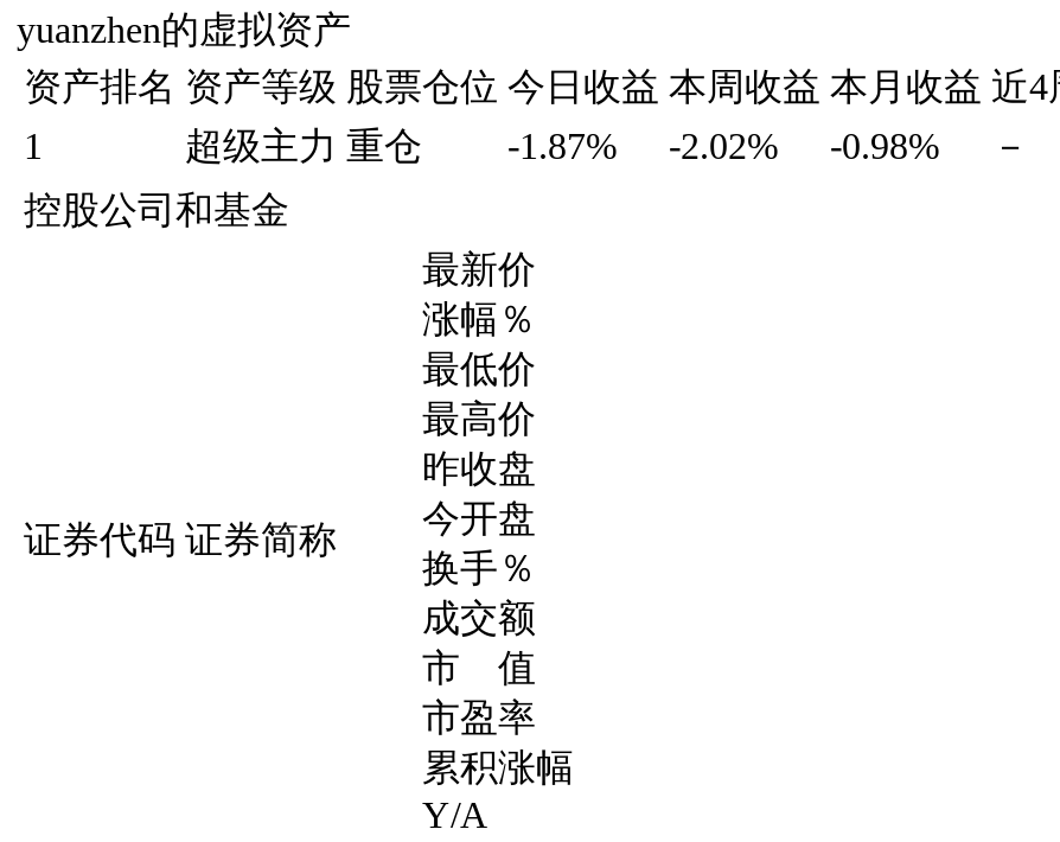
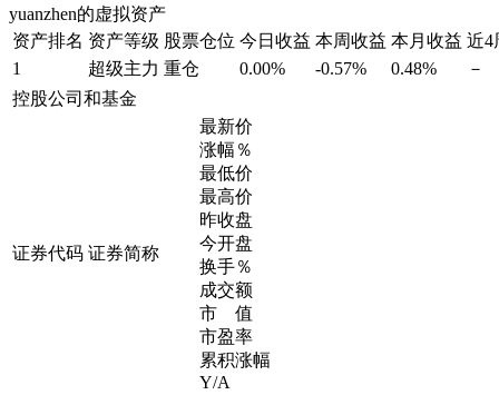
- -1.87%
+ 0.00%

- -2.02%
+ -0.57%

- -0.98%
+ 0.48%
